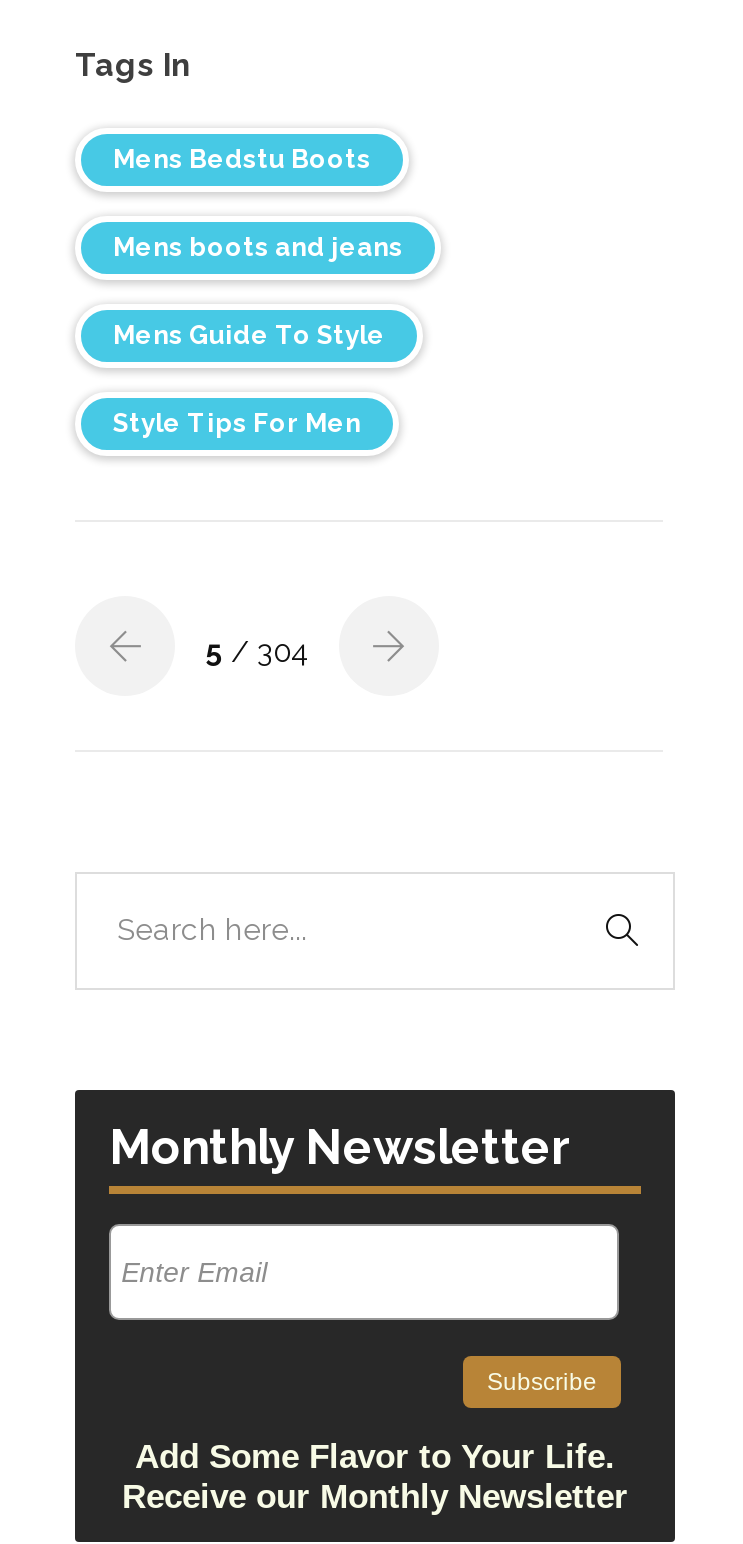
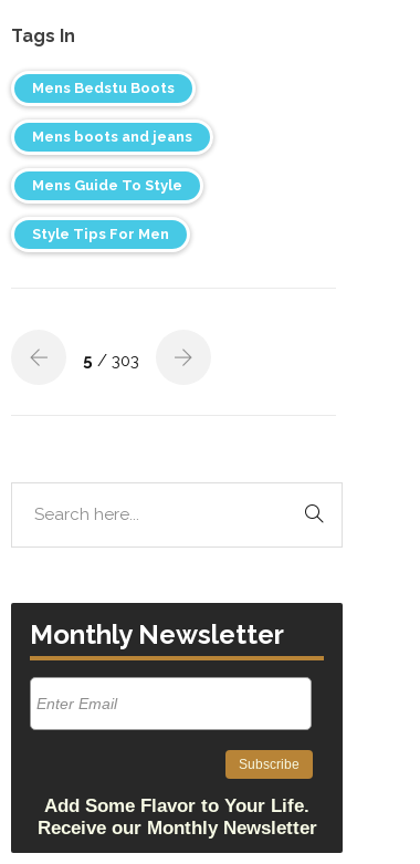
- 5 / 304
+ 5 / 303
